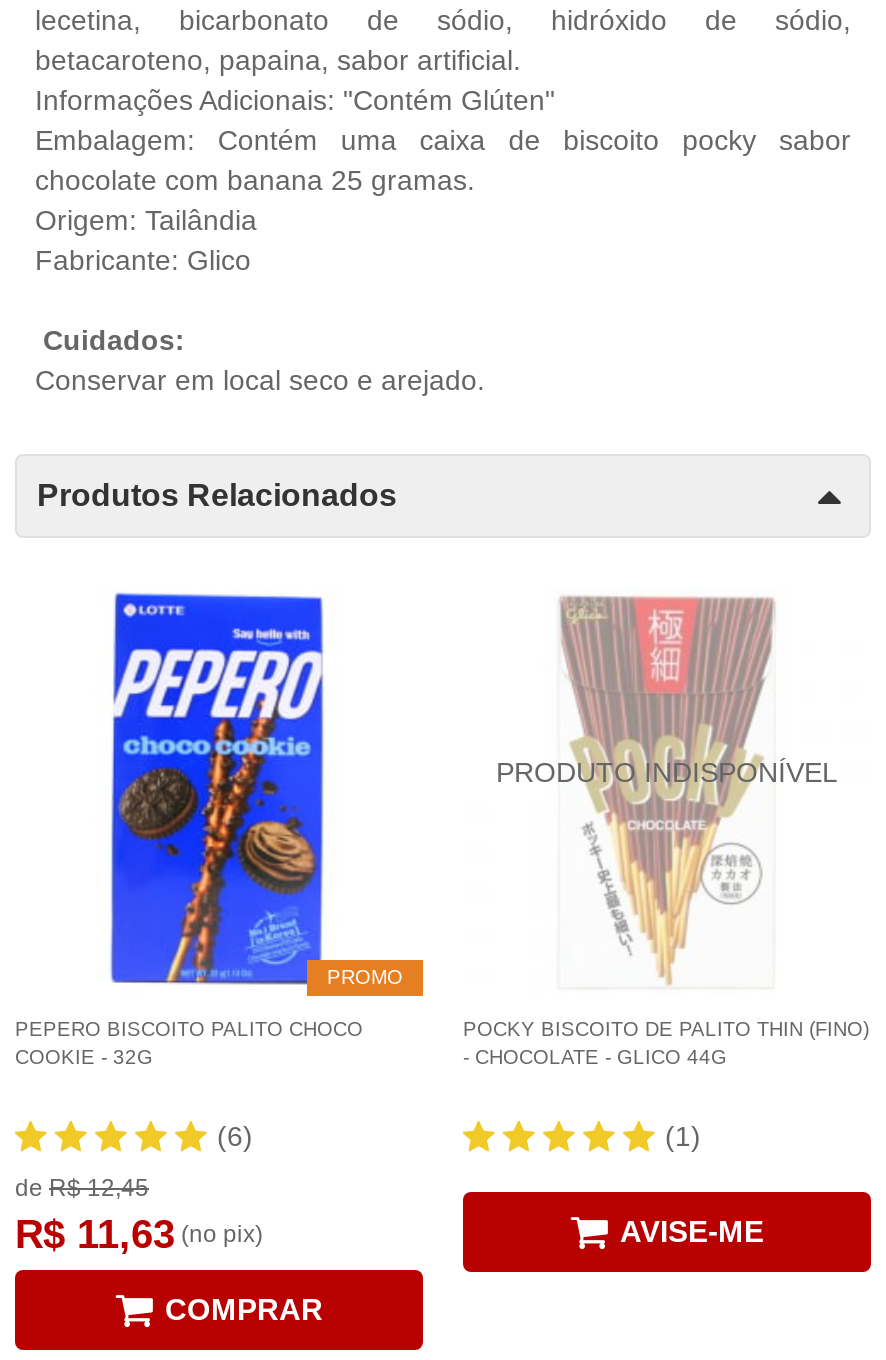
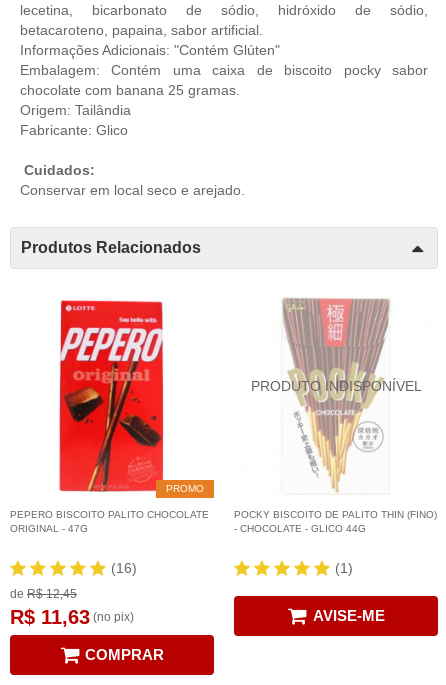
- [image]
- PEPERO BISCOITO PALITO CHOCO
- COOKIE - 32G
+ [image]
+ PEPERO BISCOITO PALITO CHOCOLATE
+ ORIGINAL - 47G

- (6)
+ (16)
